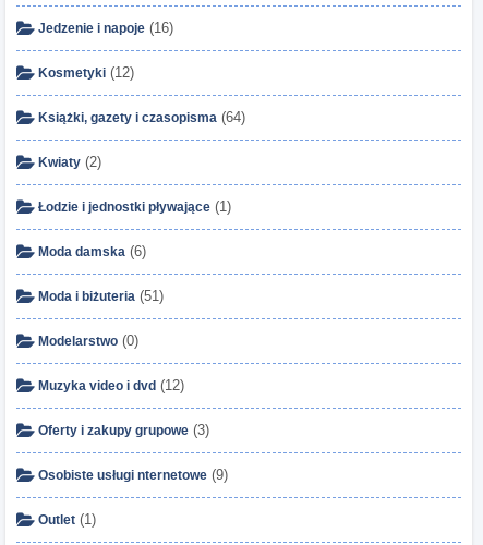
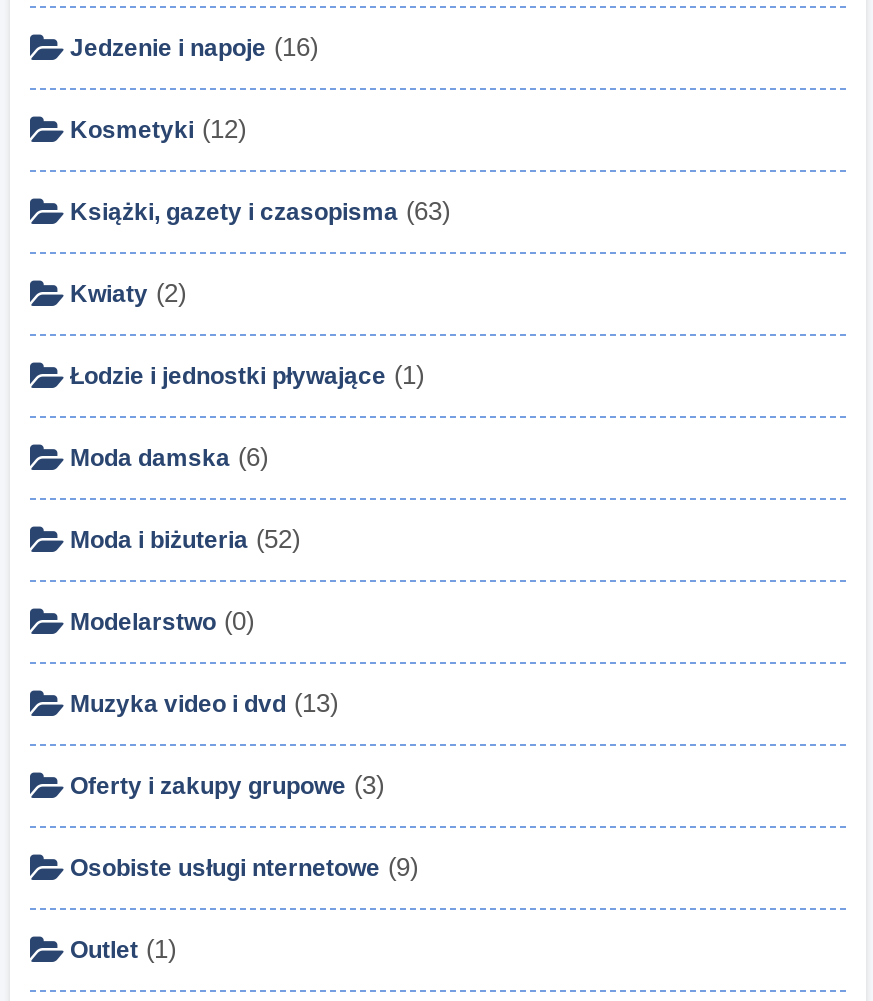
- Książki, gazety i czasopisma (64)
+ Książki, gazety i czasopisma (63)

- Moda i biżuteria (51)
+ Moda i biżuteria (52)

- Muzyka video i dvd (12)
+ Muzyka video i dvd (13)
